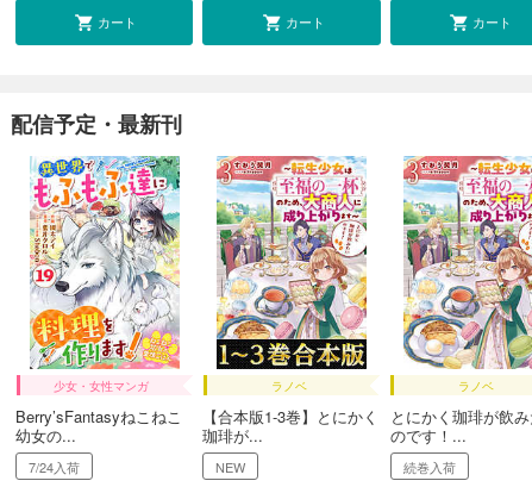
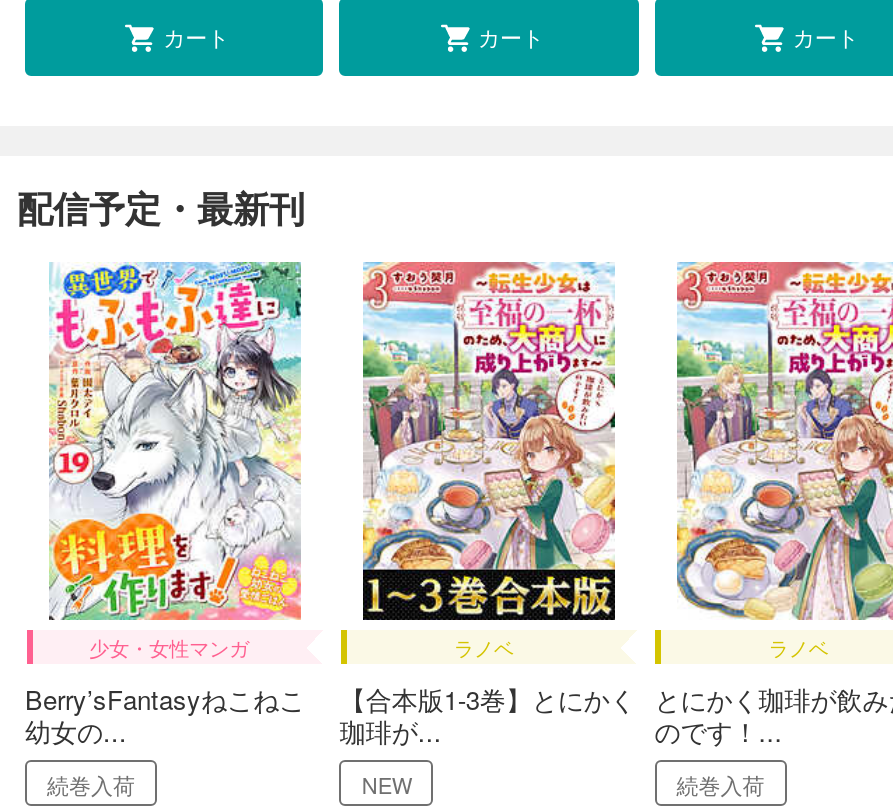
- 7/24入荷
+ 続巻入荷
